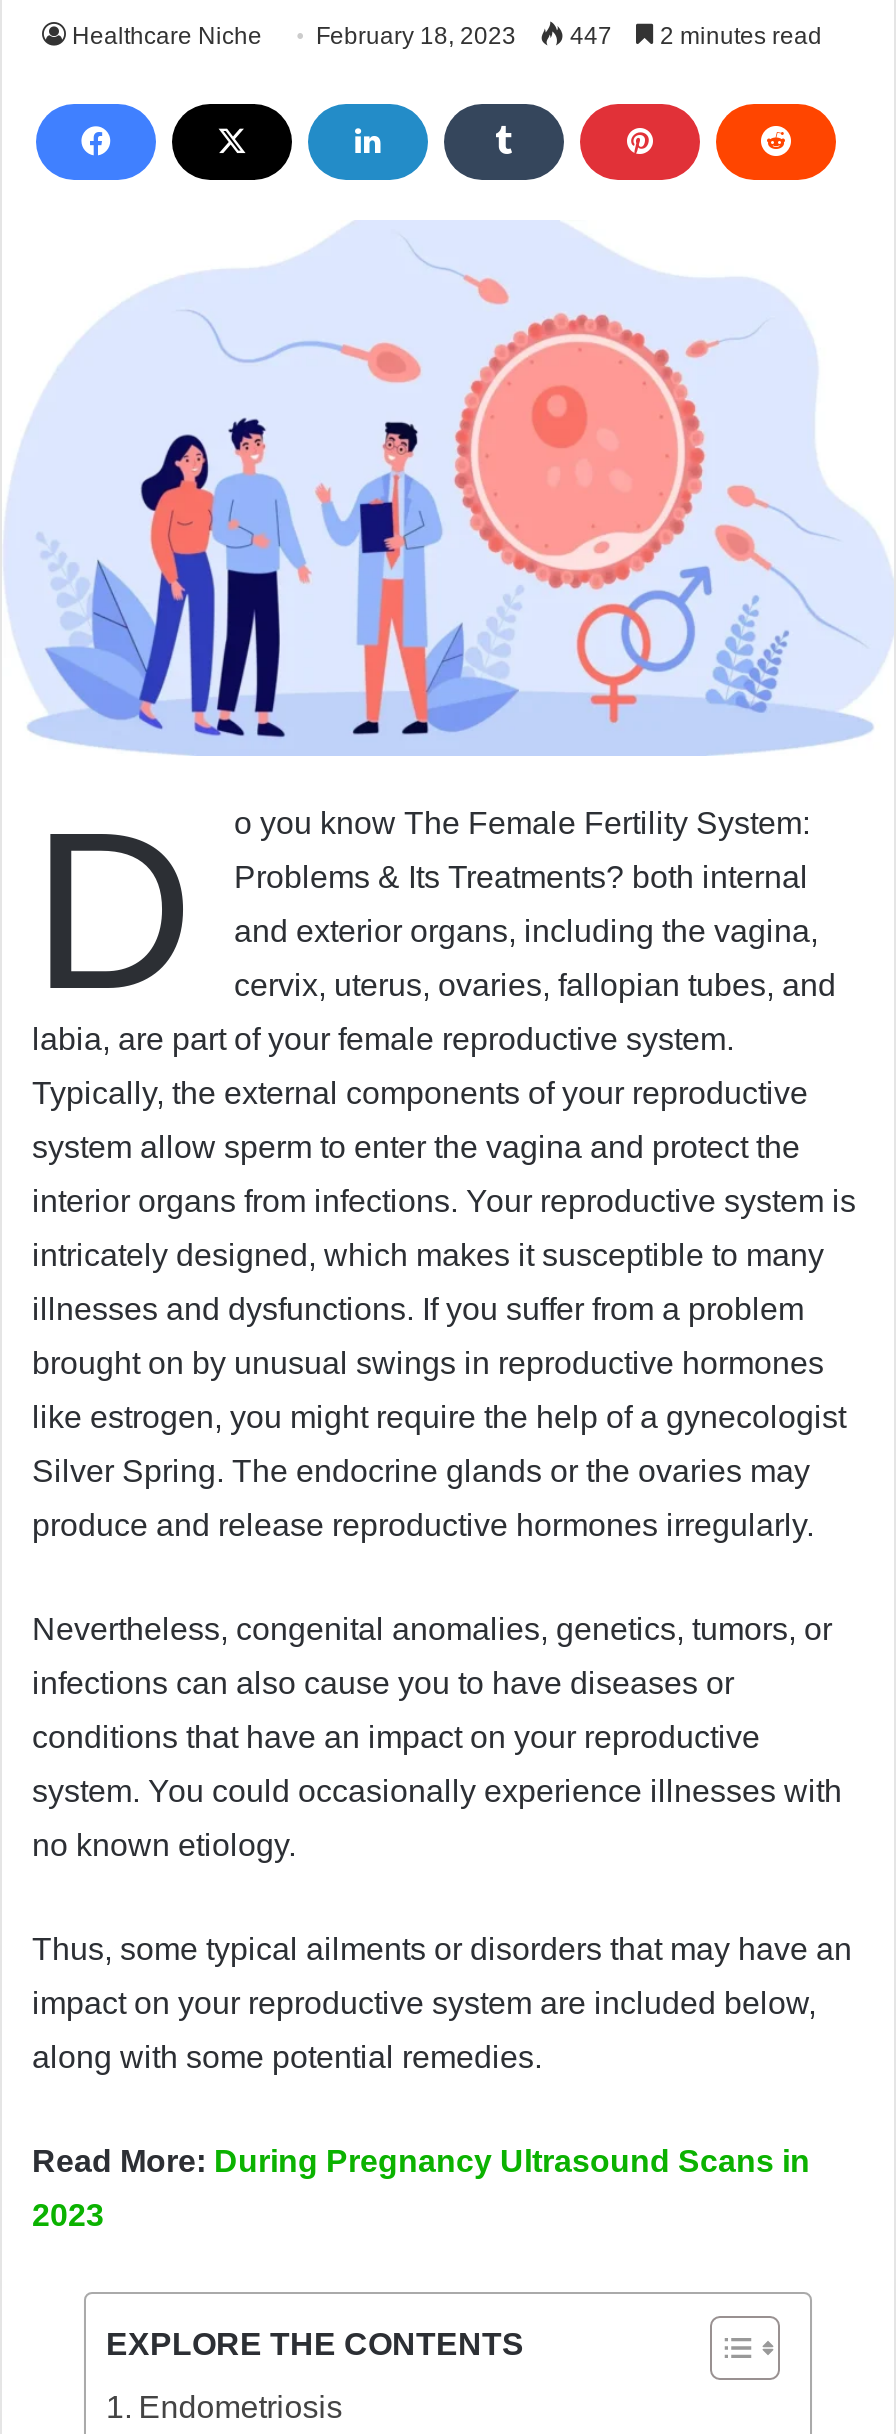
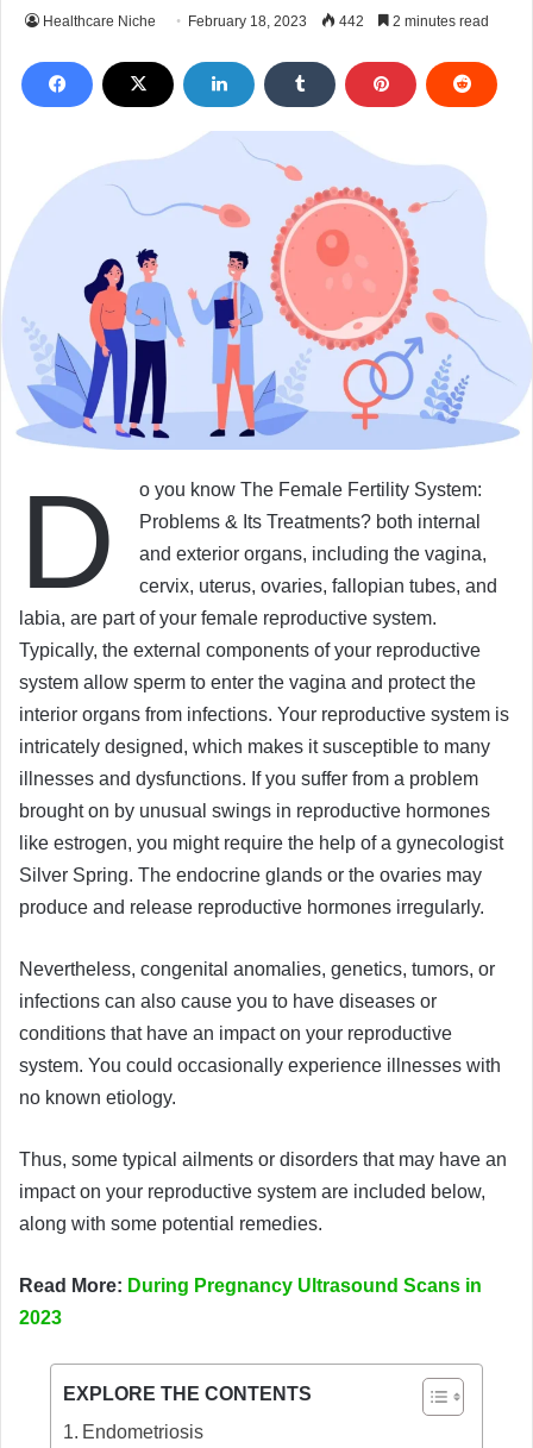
- Healthcare Niche February 18, 2023 447 2 minutes read
+ Healthcare Niche February 18, 2023 442 2 minutes read
